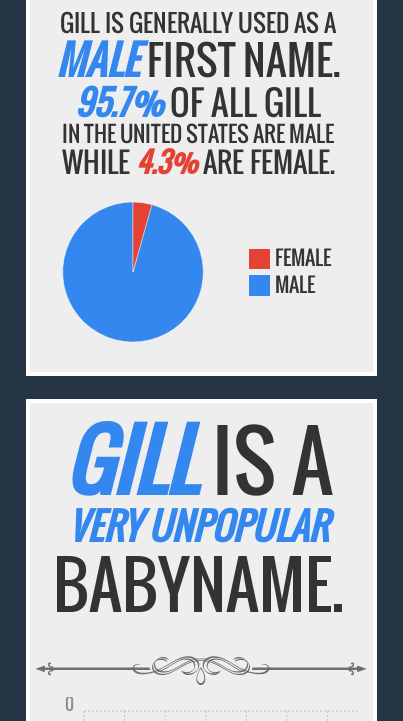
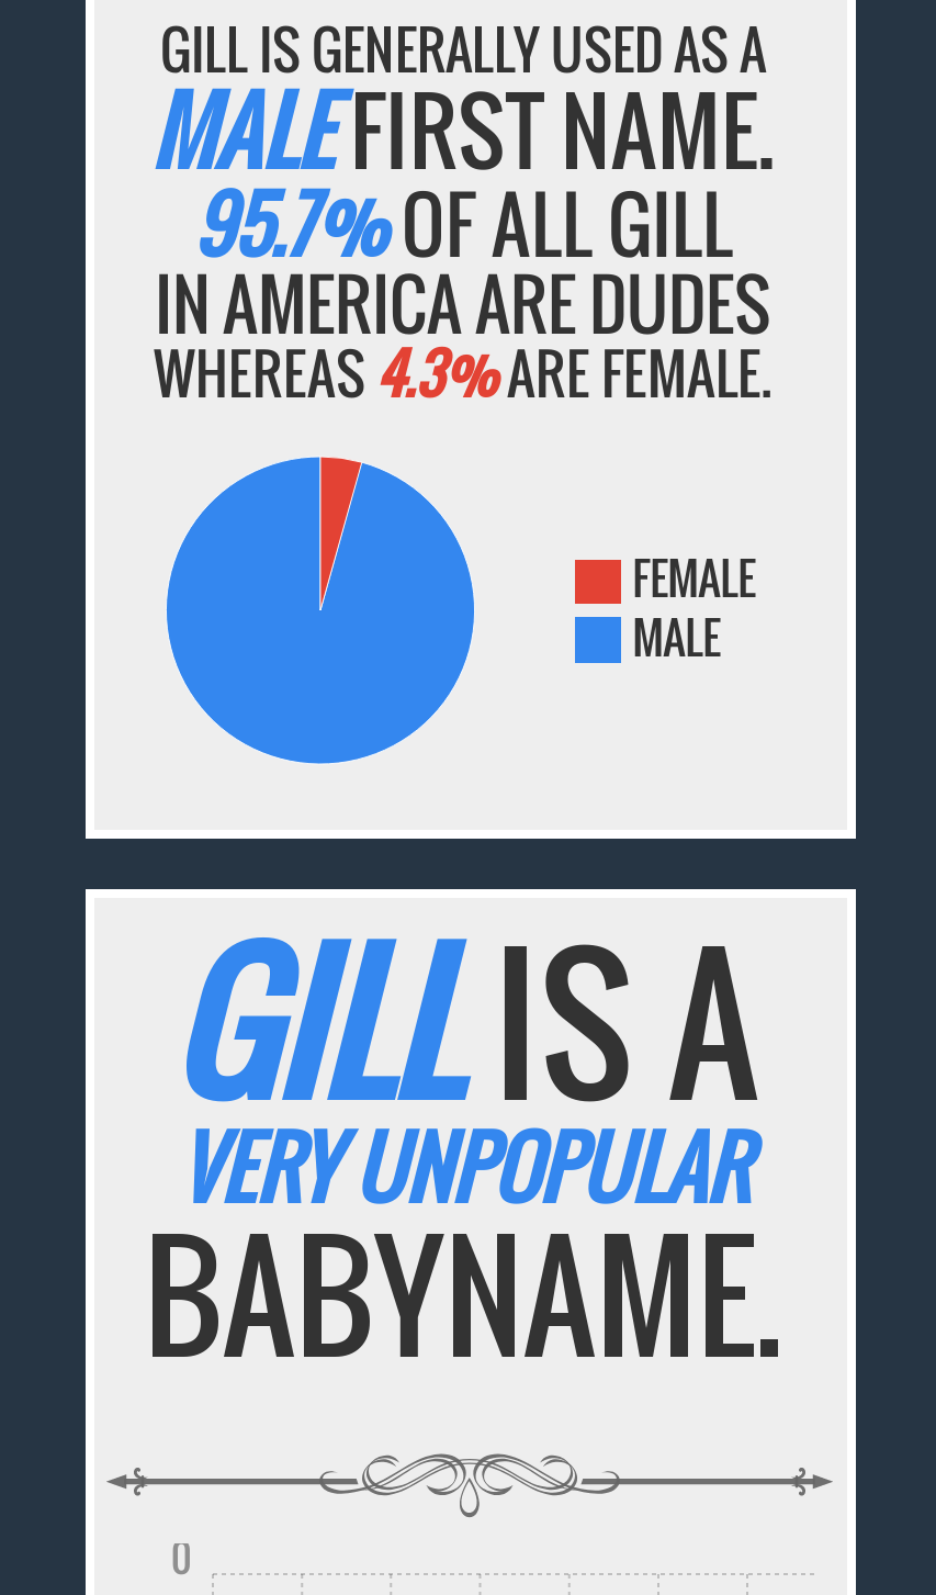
- IN THE UNITED STATES ARE MALE
- WHILE4.3%ARE FEMALE.
+ IN AMERICA ARE DUDES
+ WHEREAS4.3%ARE FEMALE.
